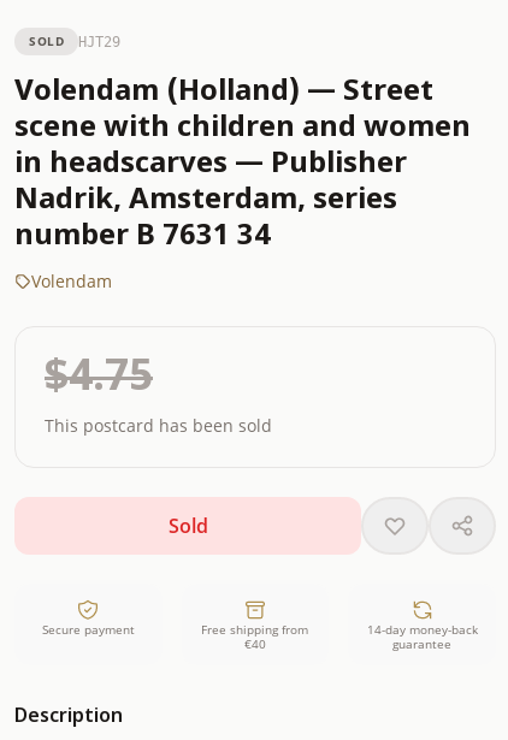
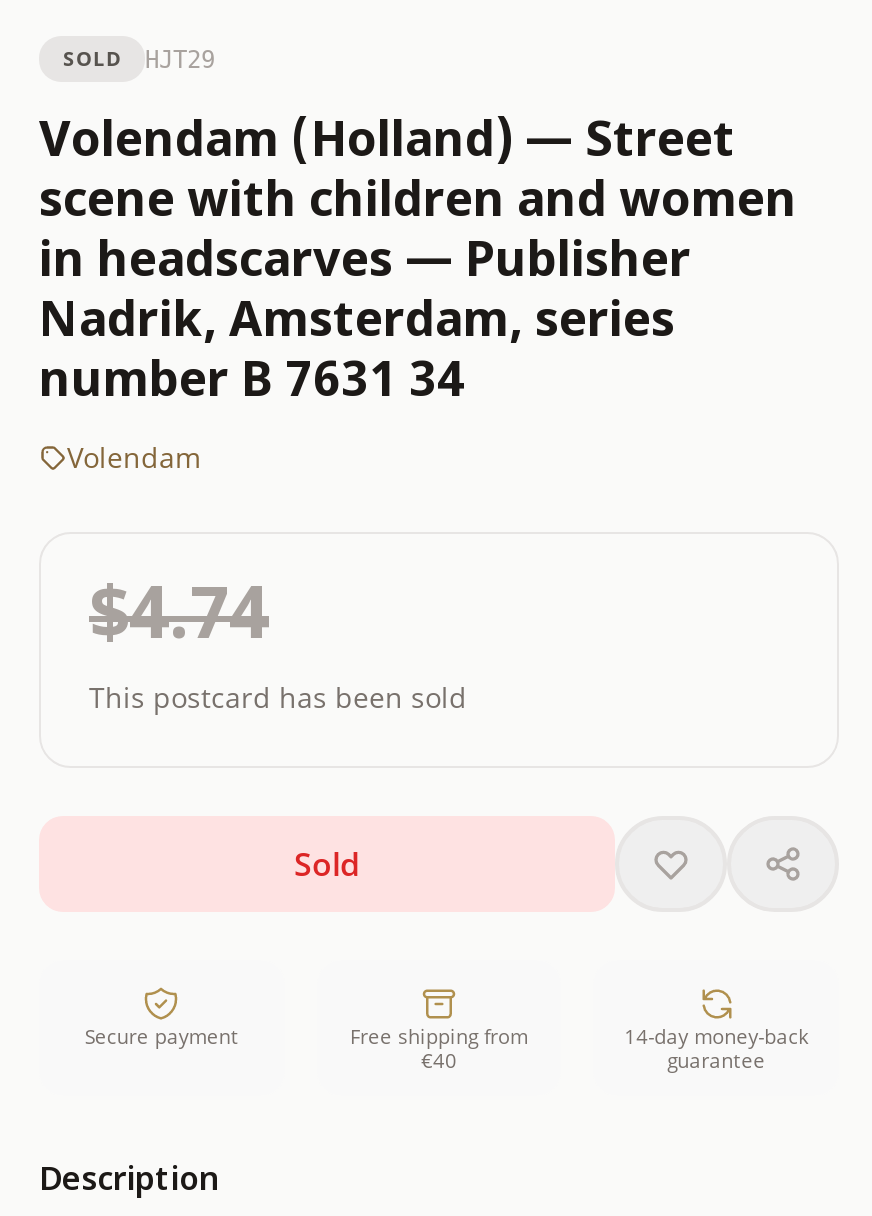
- $4.75
+ $4.74
